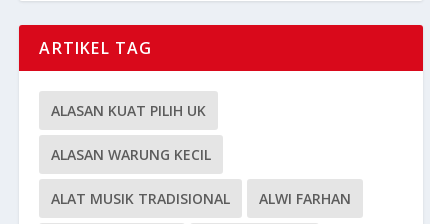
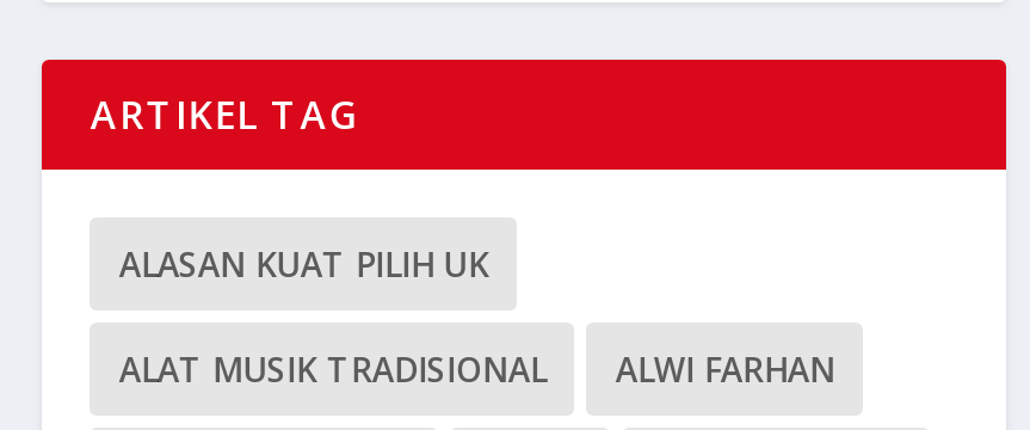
- ALASAN WARUNG KECIL
